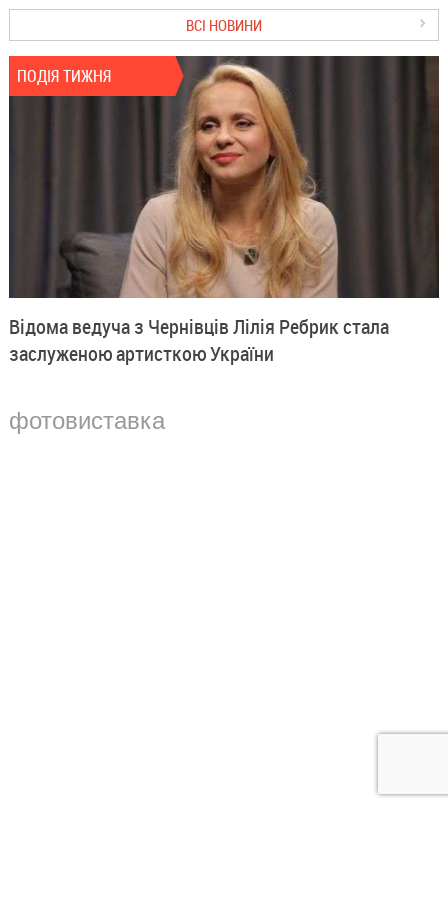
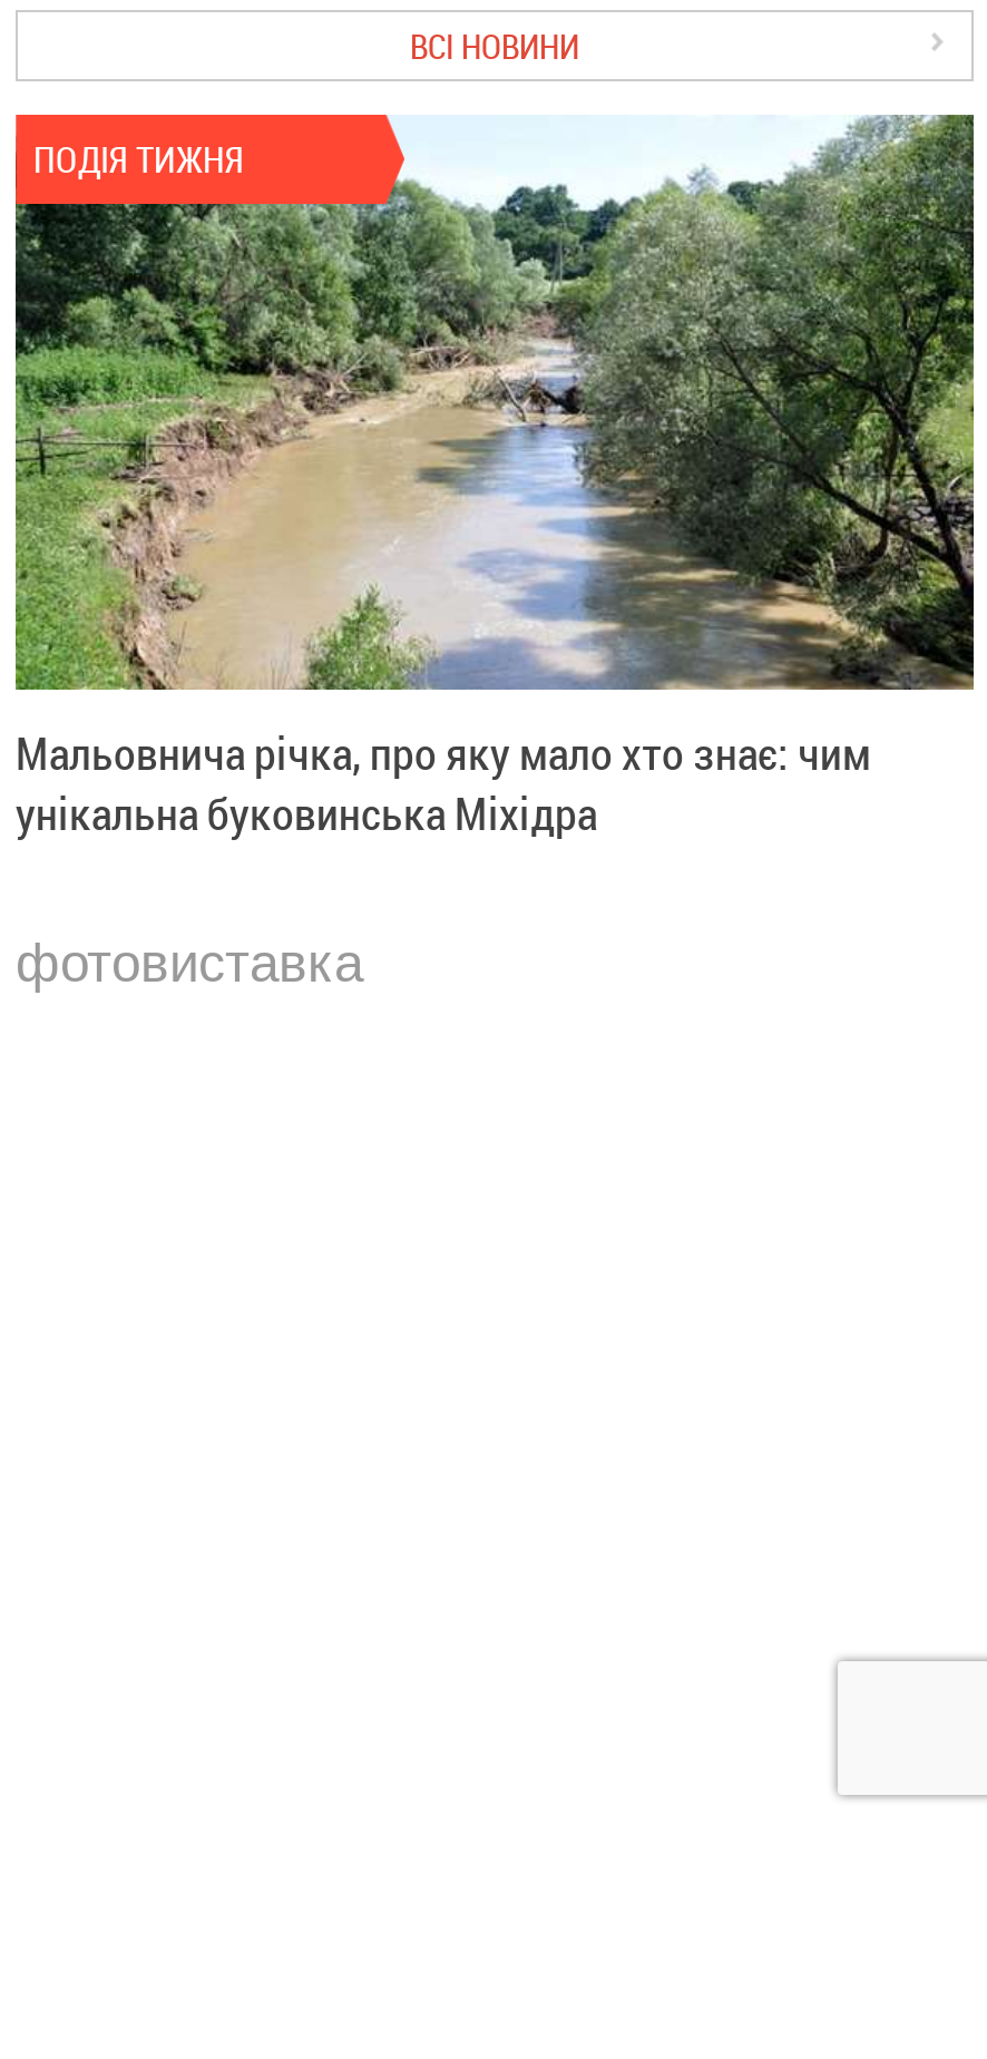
- [image]
- Відома ведуча з Чернівців Лілія Ребрик стала
- заслуженою артисткою України
+ [image]
+ Мальовнича річка, про яку мало хто знає: чим
+ унікальна буковинська Міхідра
